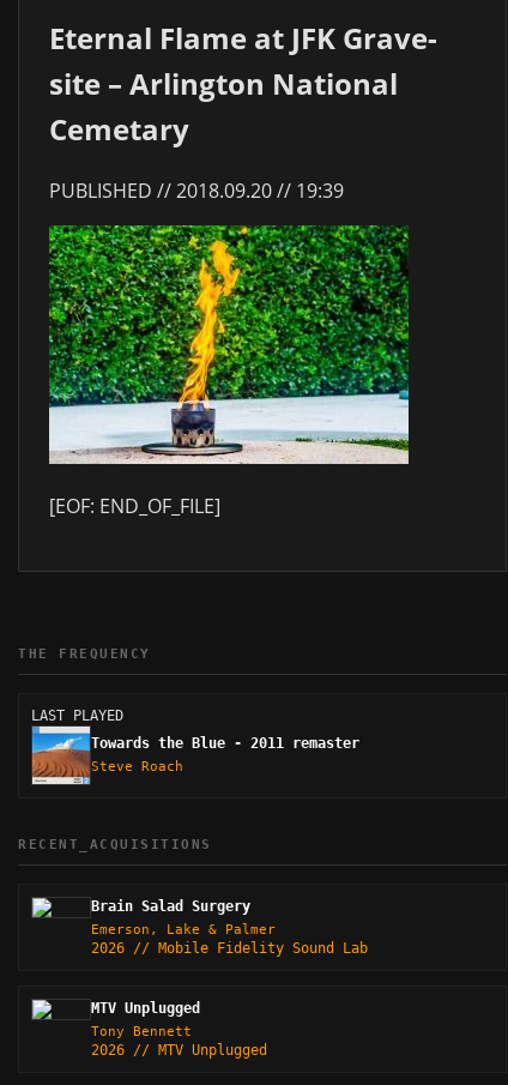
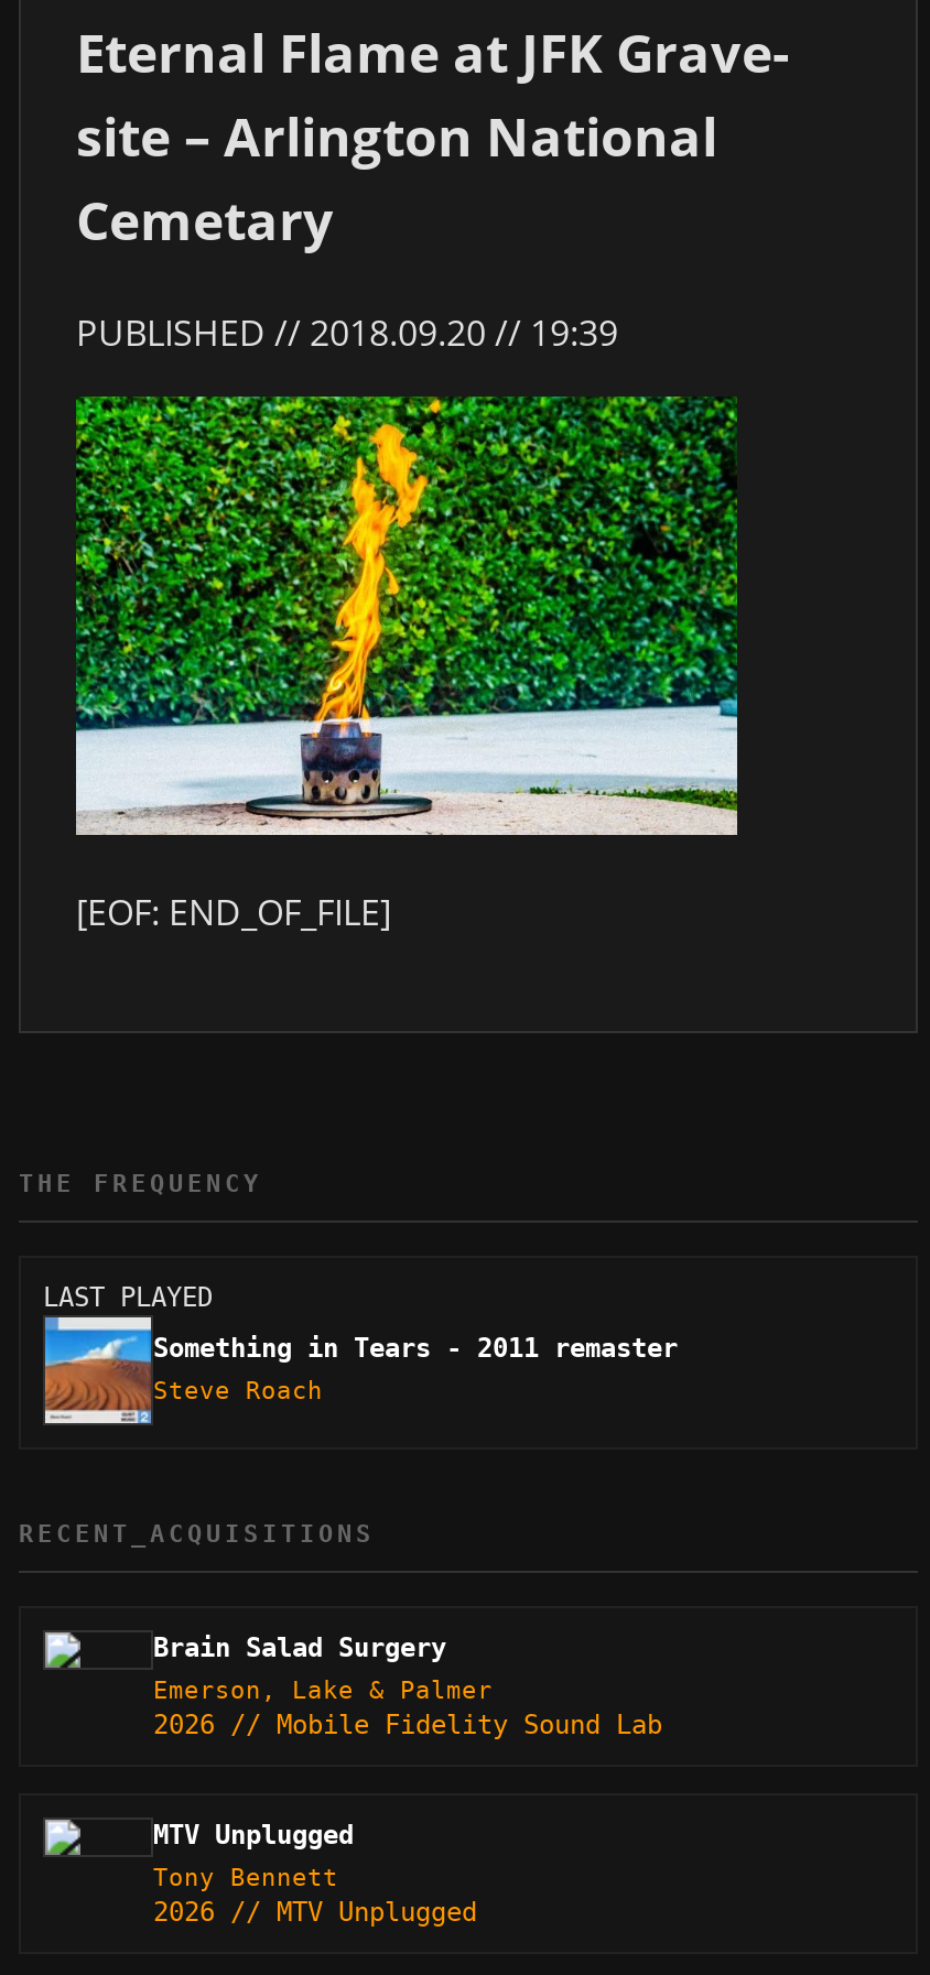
- Towards the Blue - 2011 remaster
+ Something in Tears - 2011 remaster
